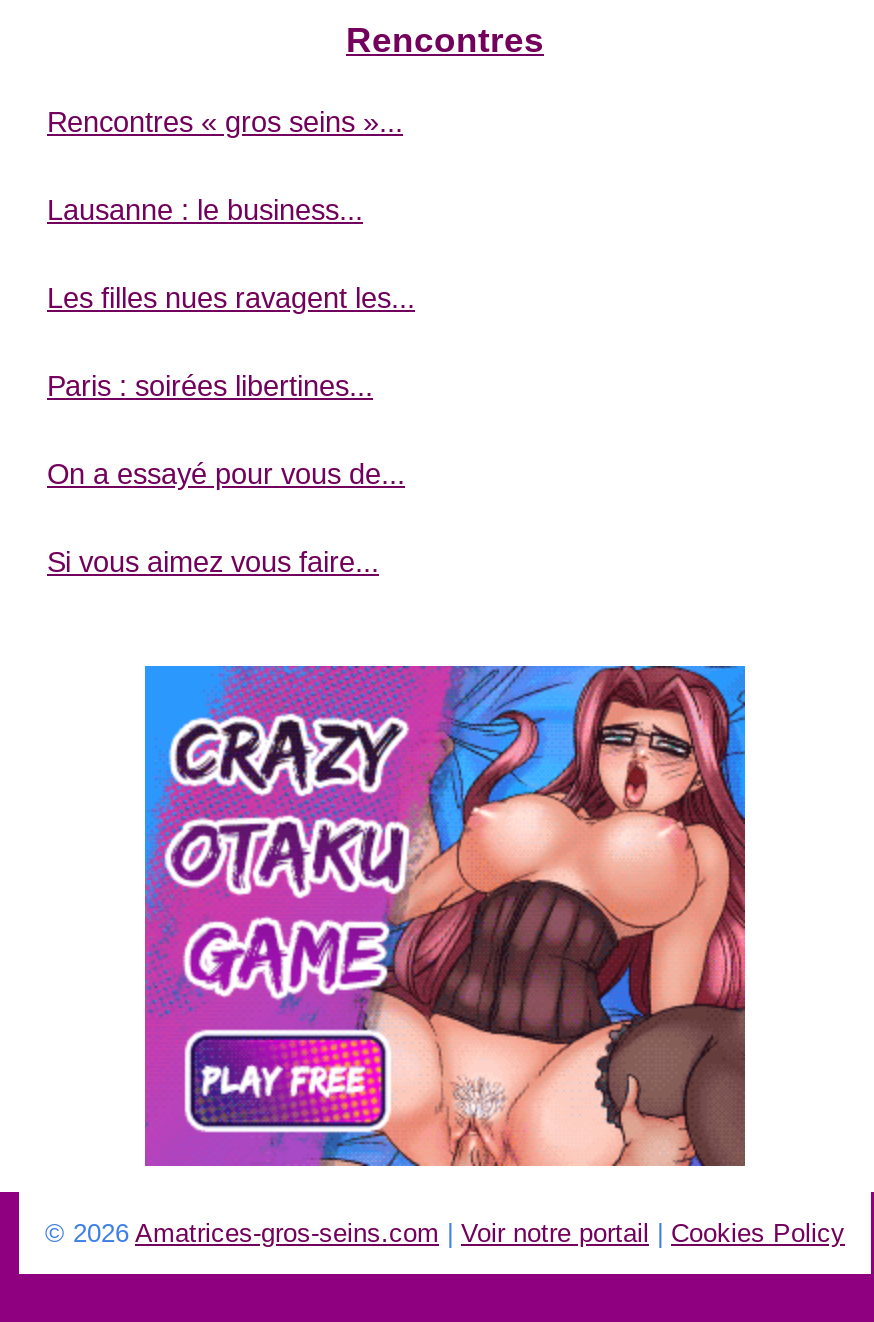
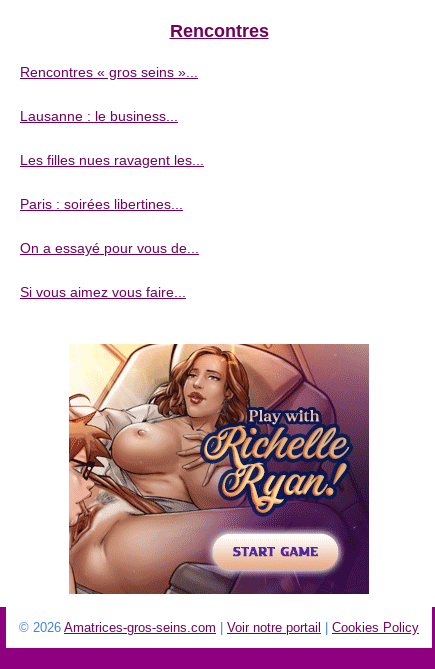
- [image]
+ [image]
